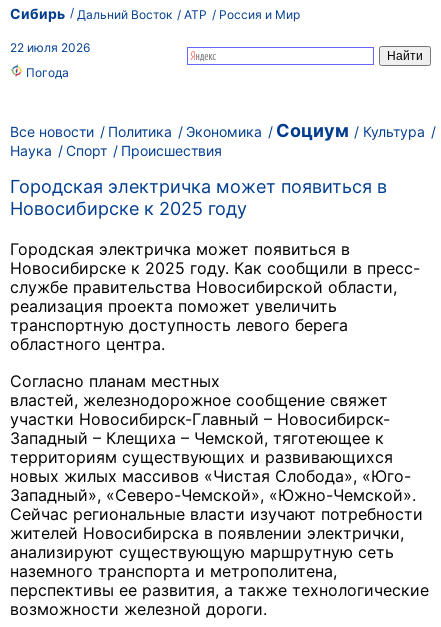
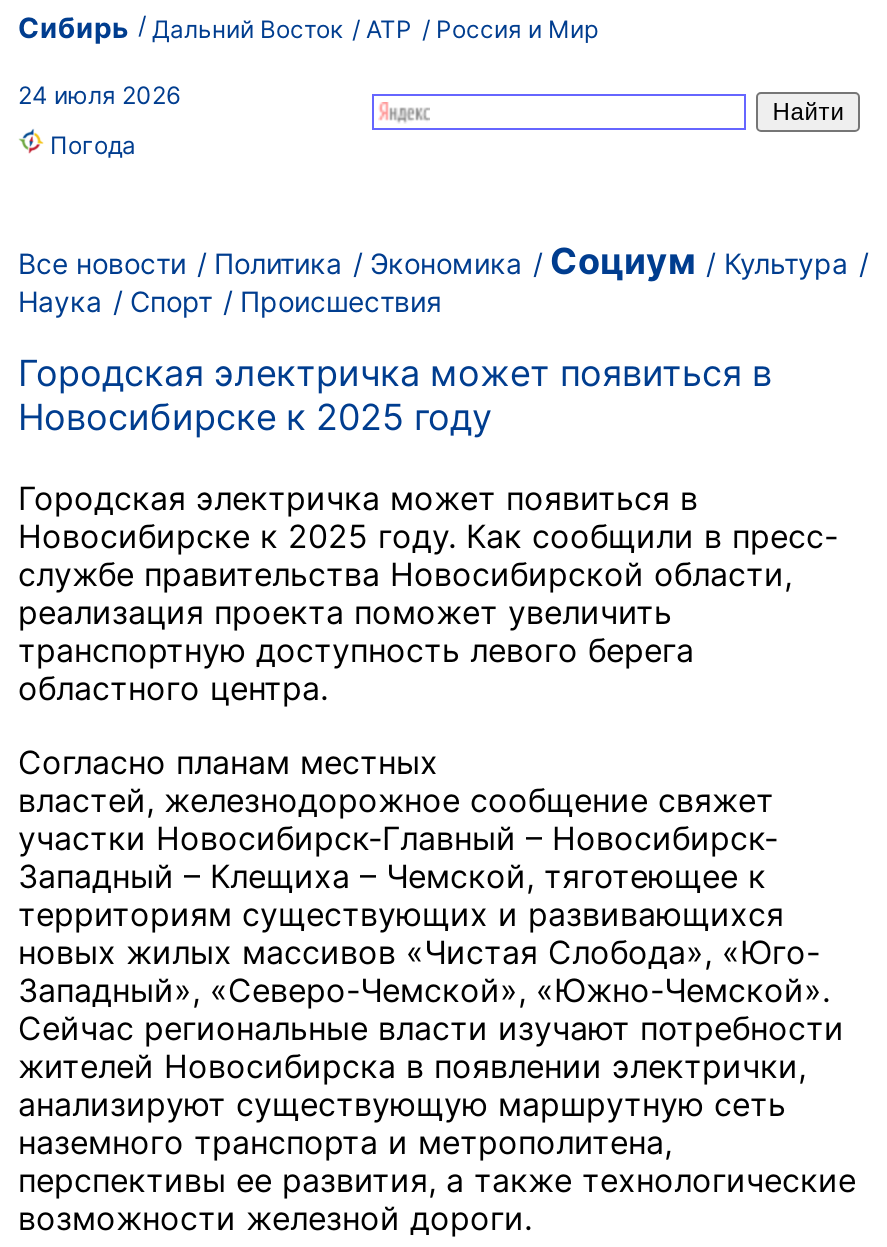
- 22 июля 2026
+ 24 июля 2026
